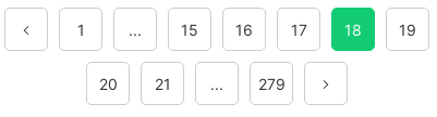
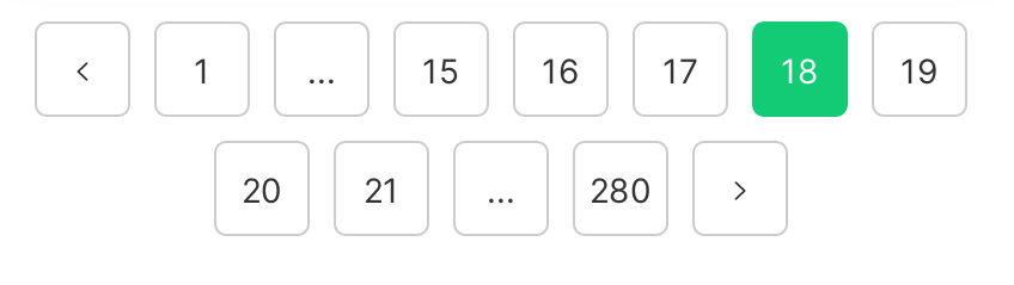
- 279
+ 280
